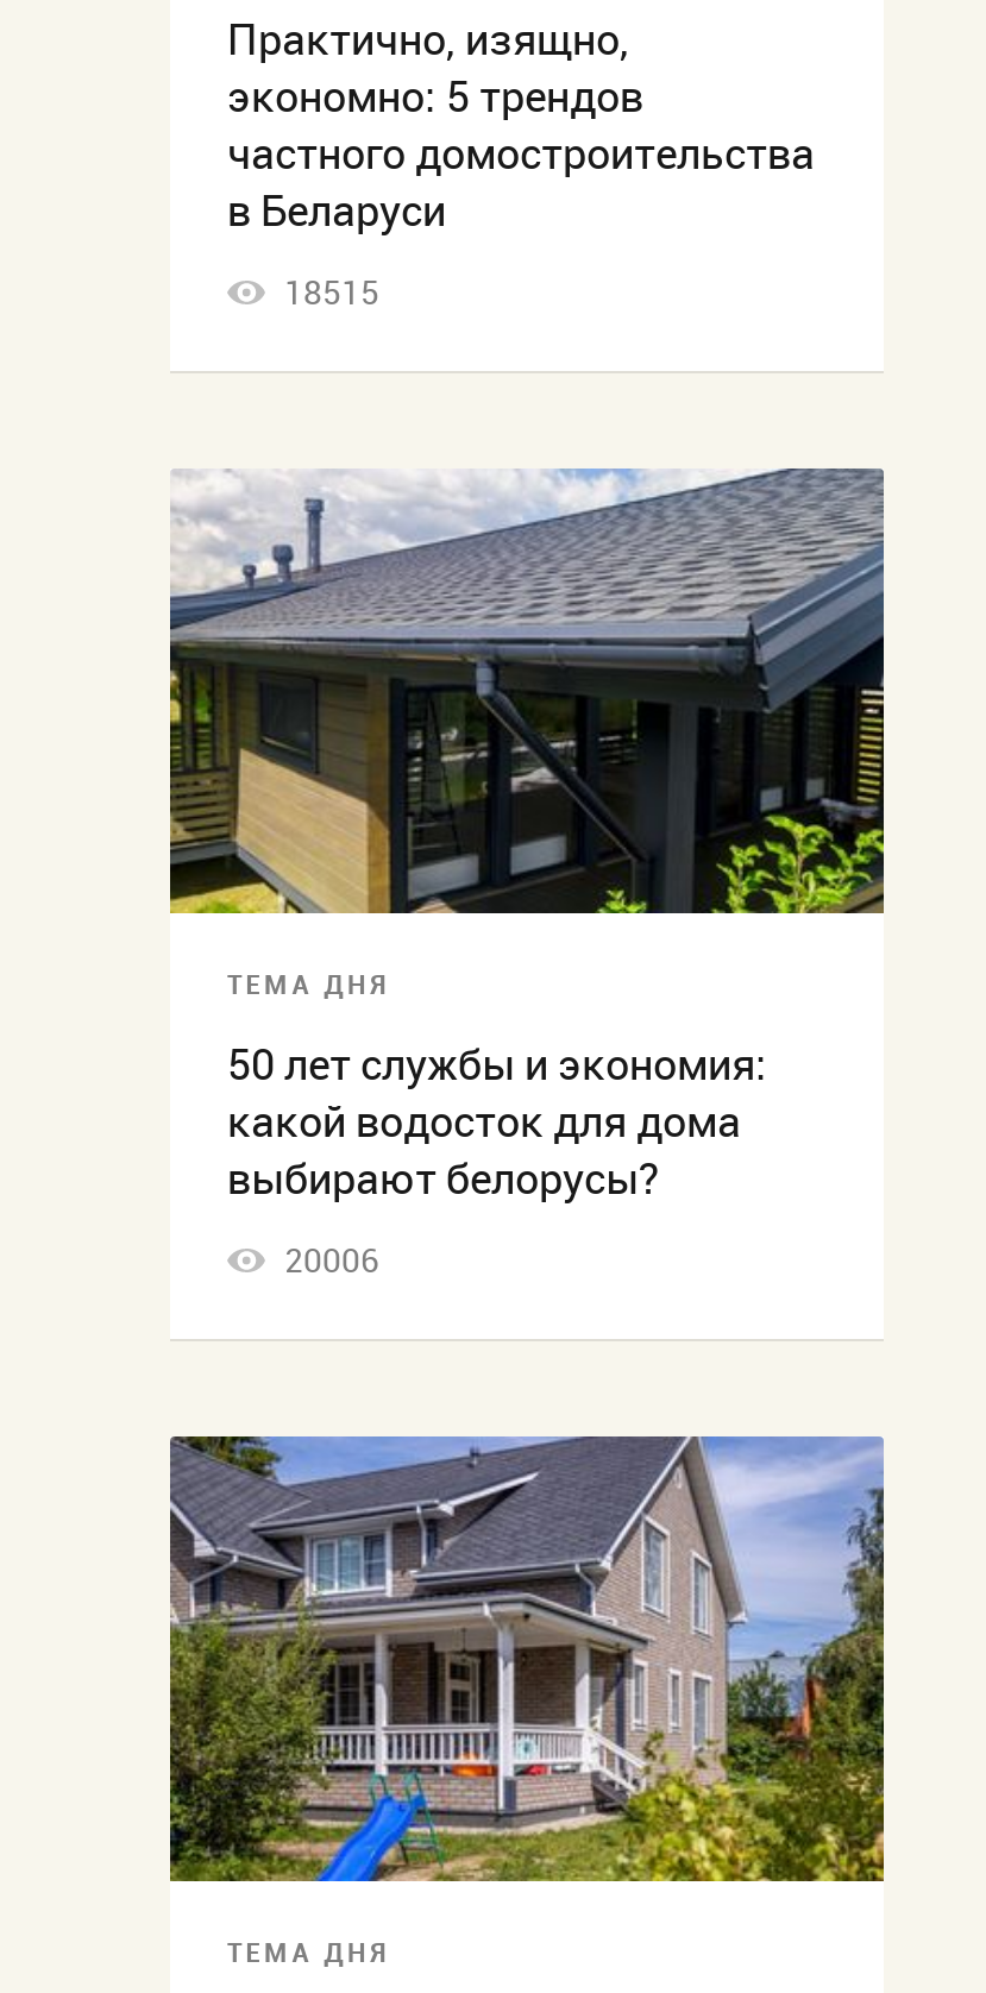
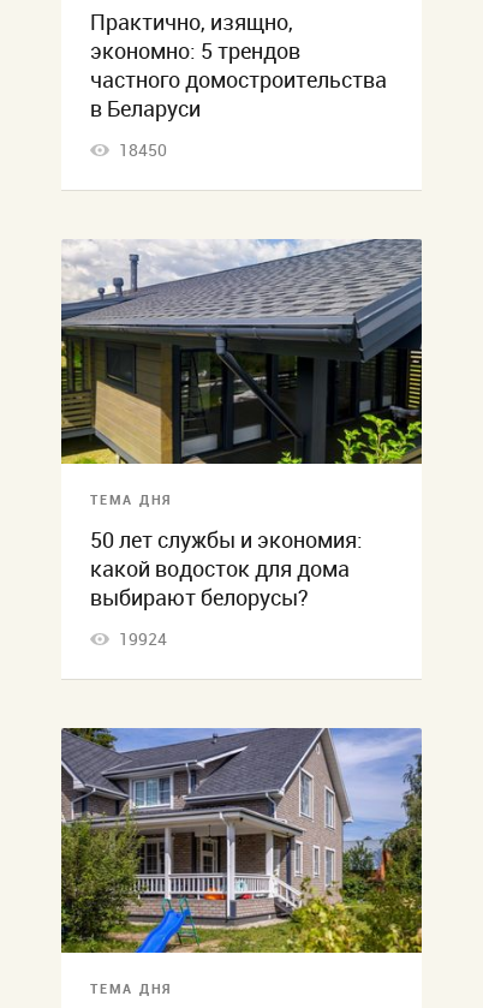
- 18515
+ 18450

- 20006
+ 19924
